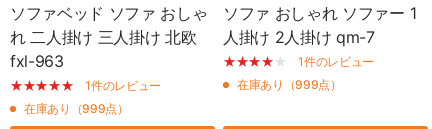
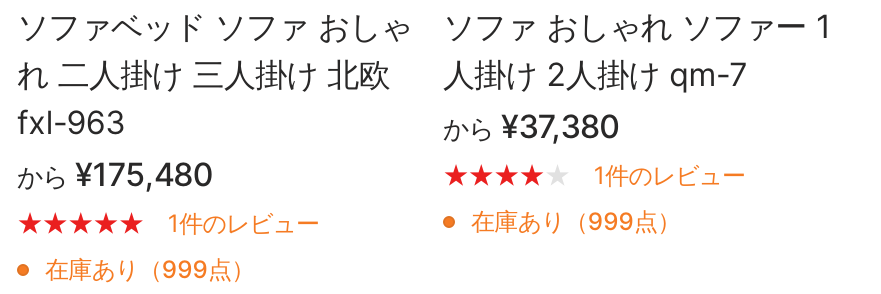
+ から¥175,480

+ から¥37,380
